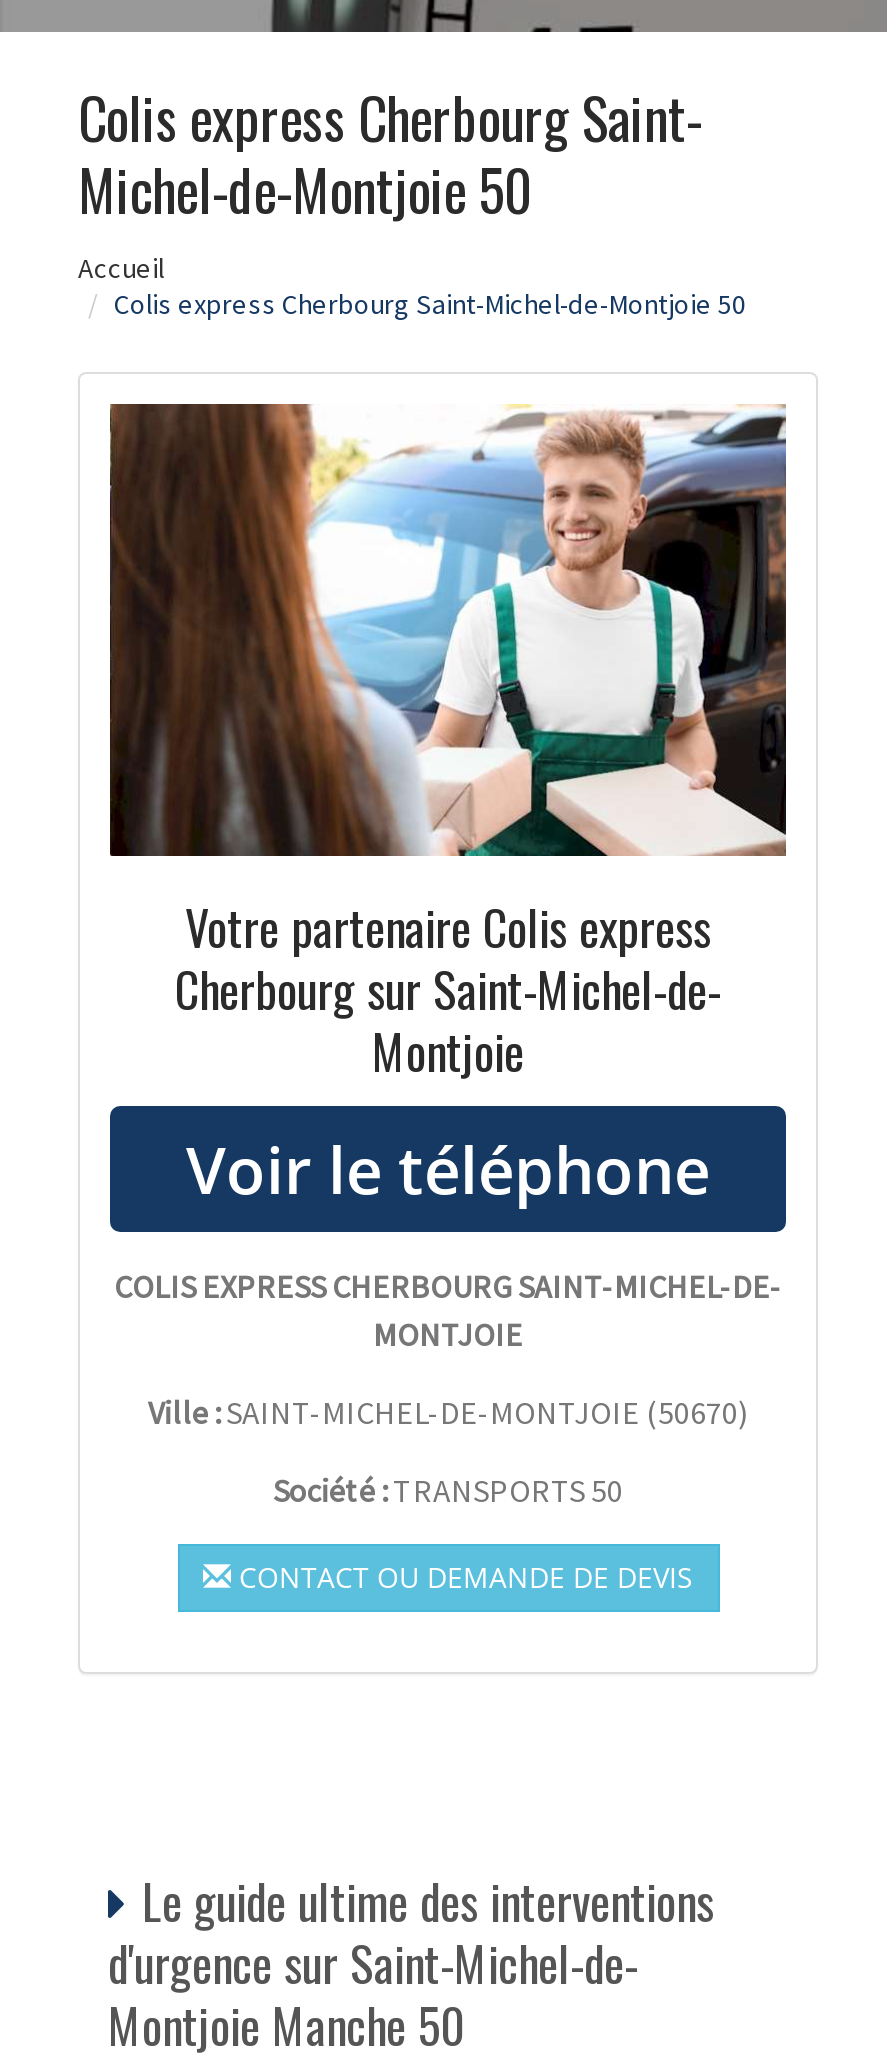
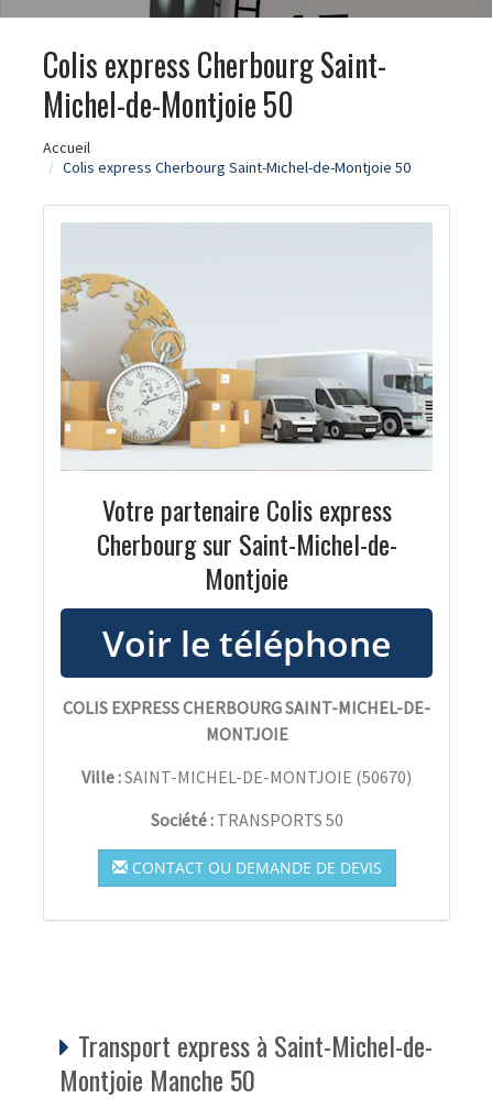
- [image]
+ [image]

- Le guide ultime des interventions
- d'urgence sur Saint-Michel-de-
+ Transport express à Saint-Michel-de-
